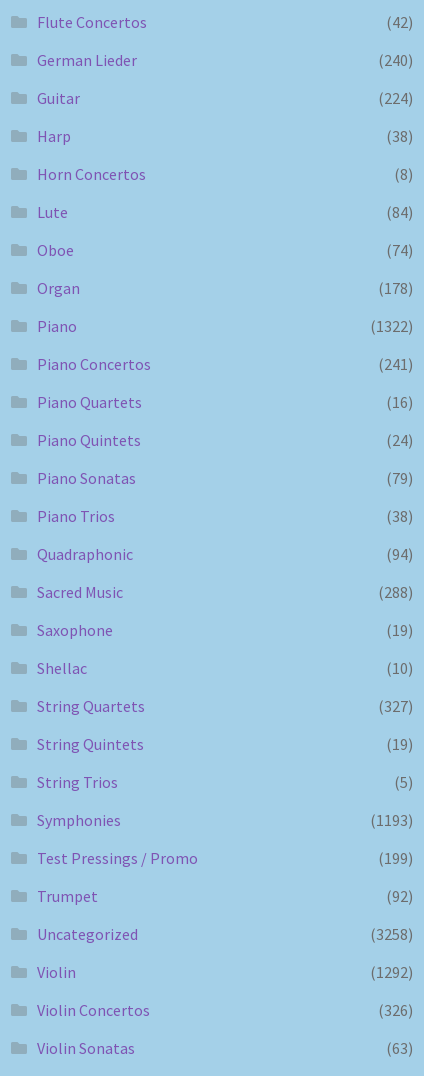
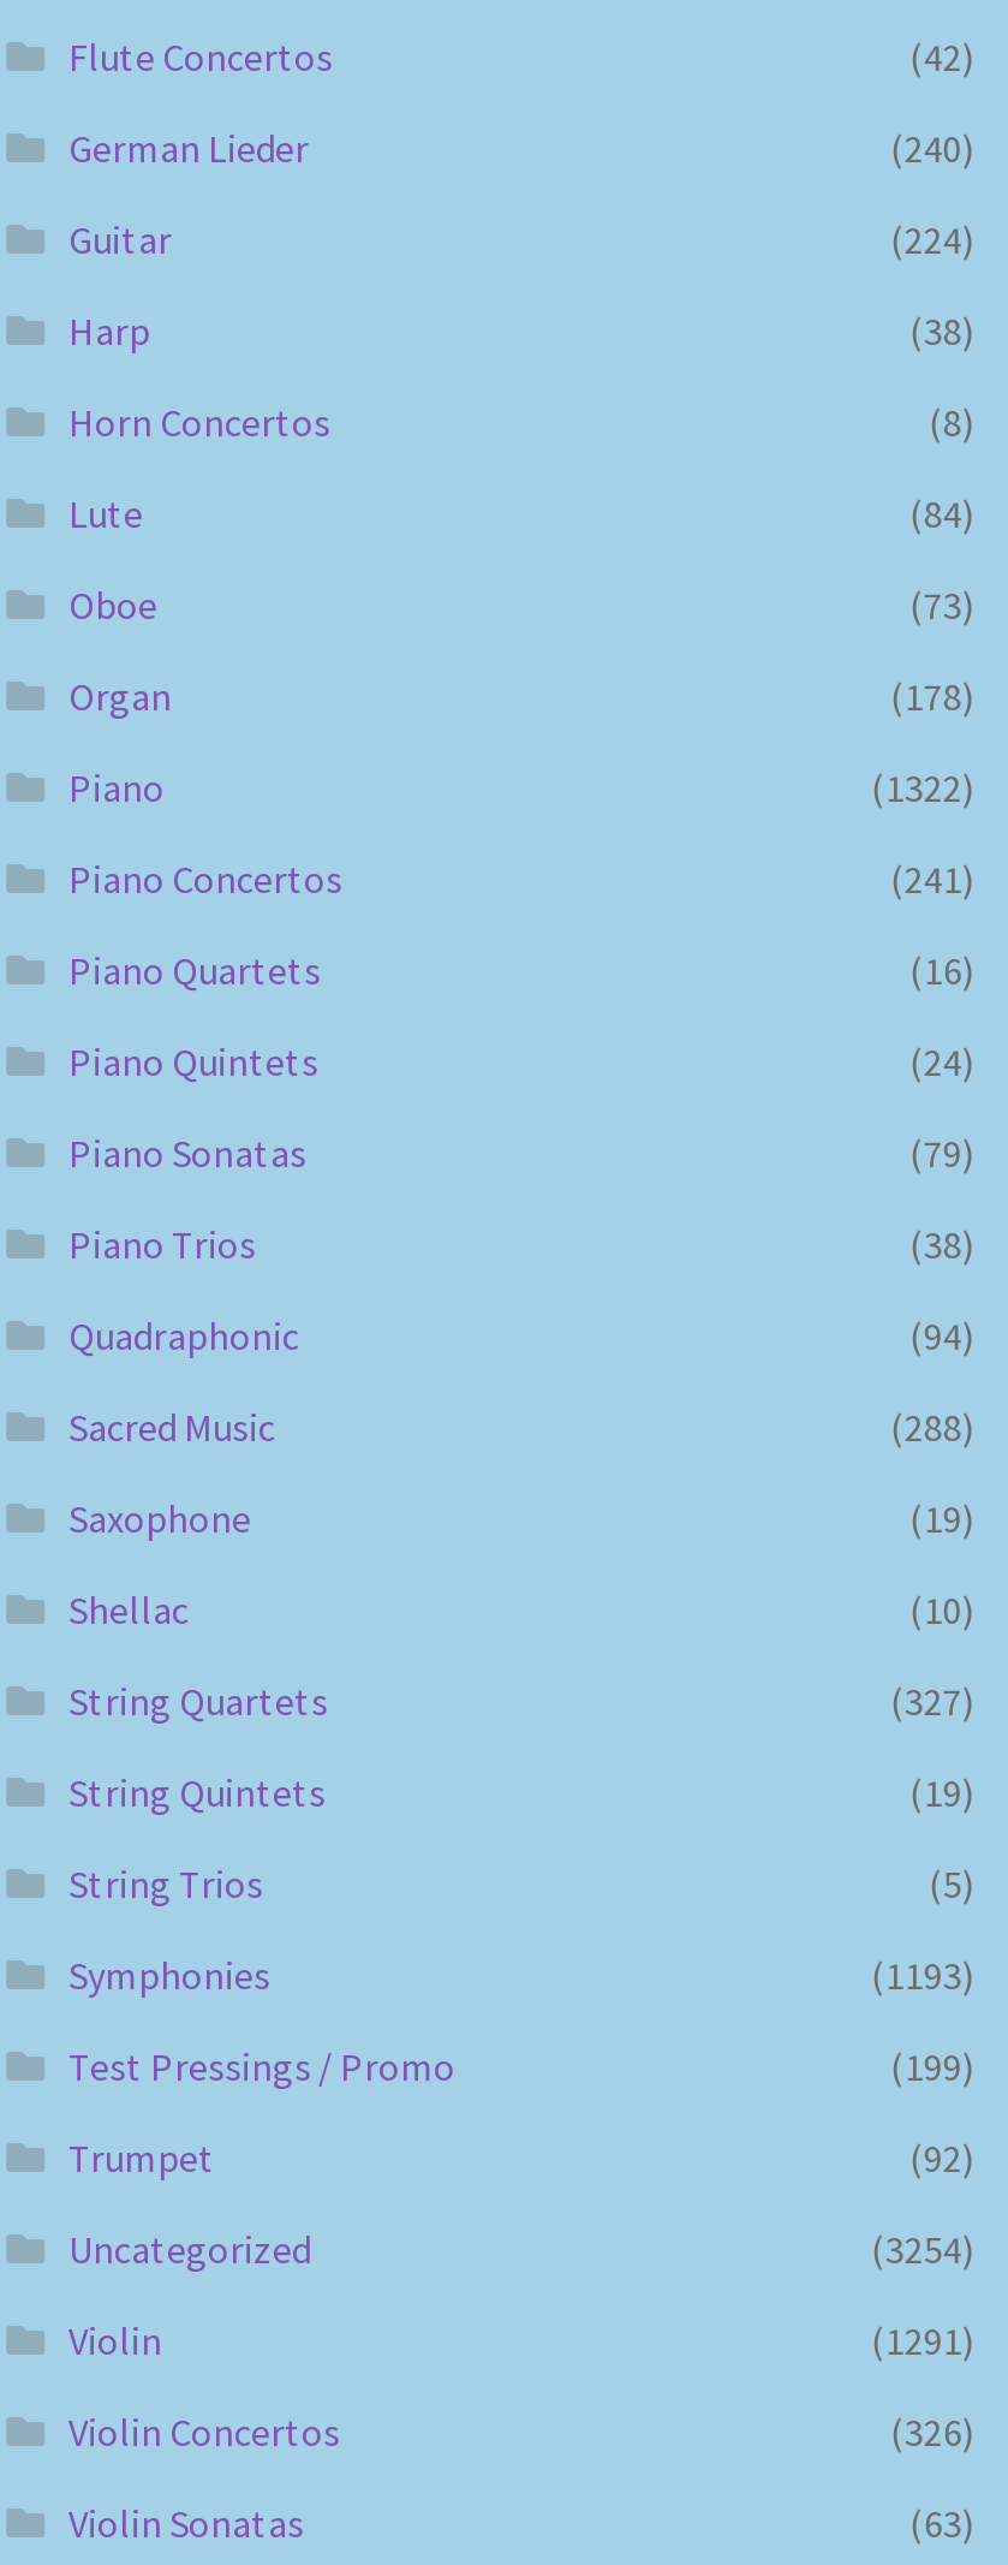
- (74)
+ (73)

- (3258)
+ (3254)

- (1292)
+ (1291)
